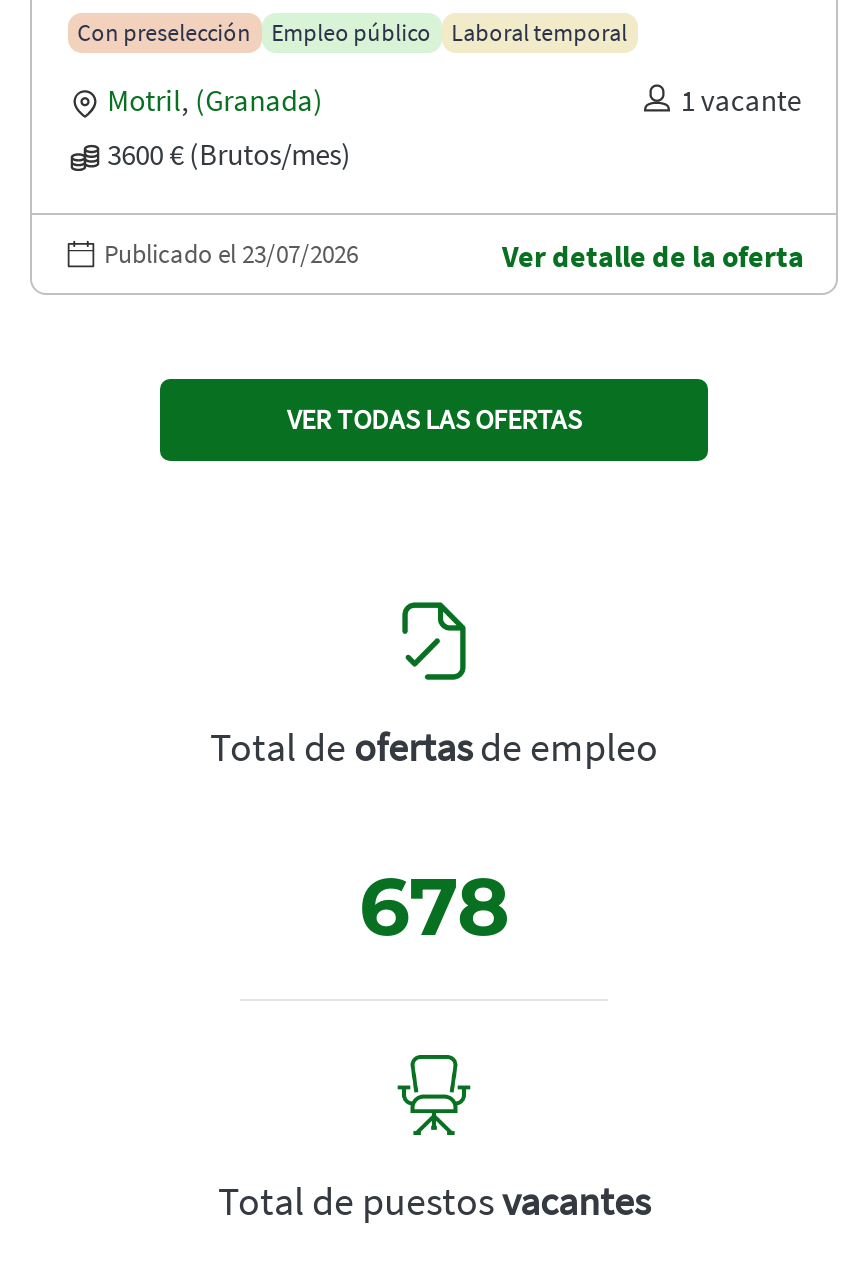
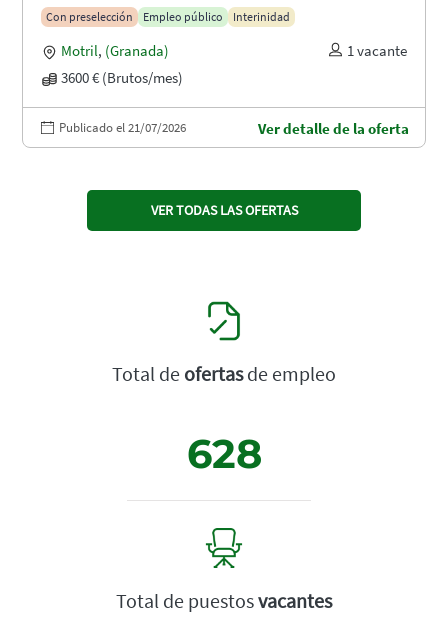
- Laboral temporal
+ Interinidad

- Publicado el 23/07/2026
+ Publicado el 21/07/2026

- 678
+ 628
